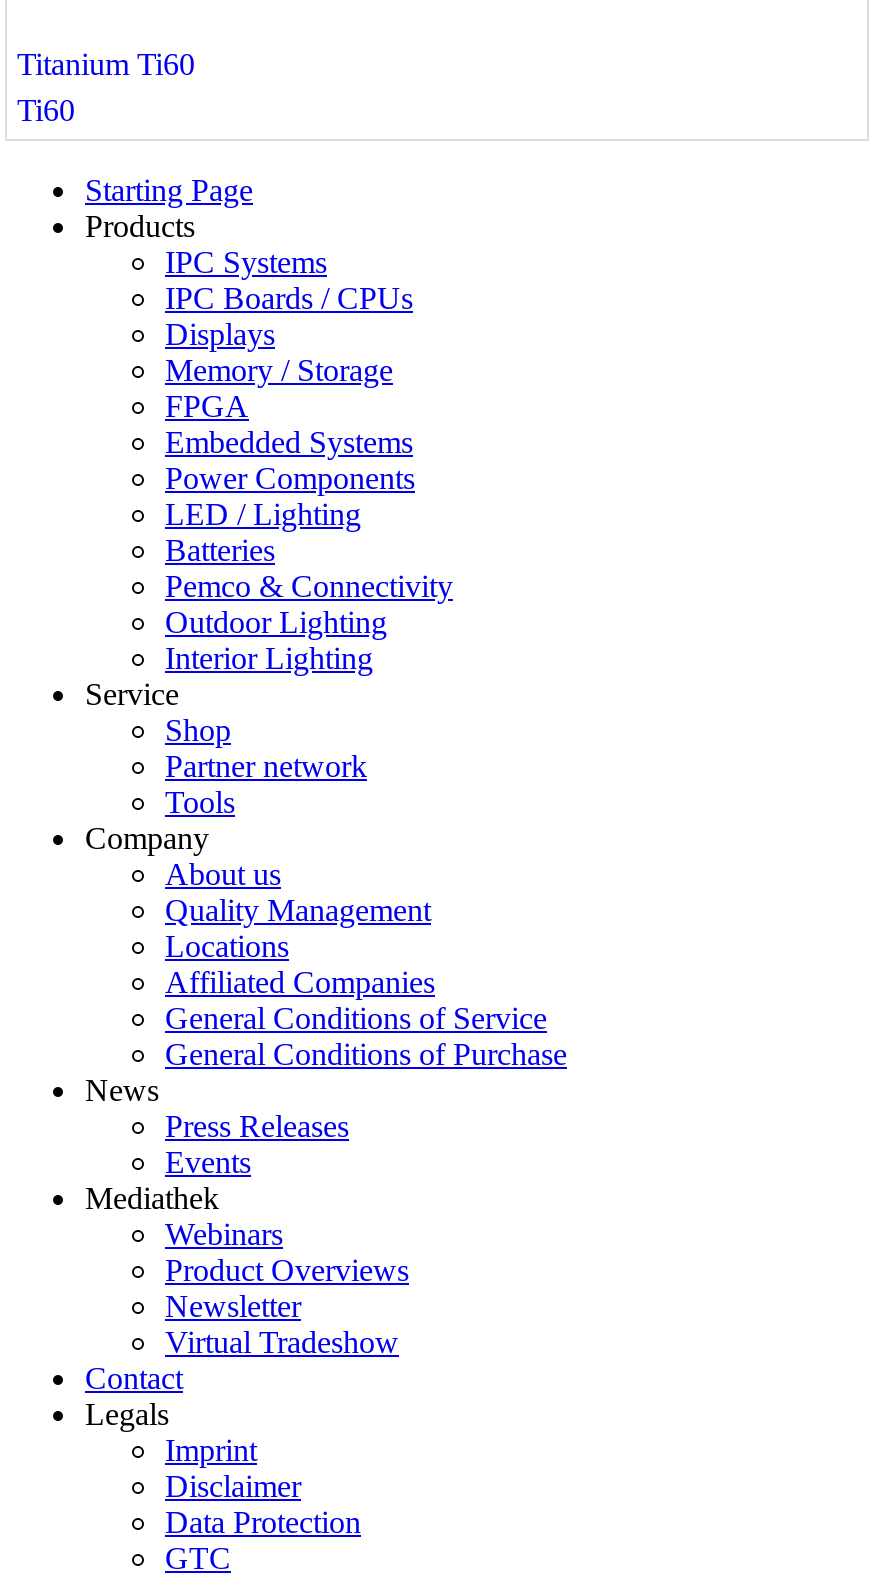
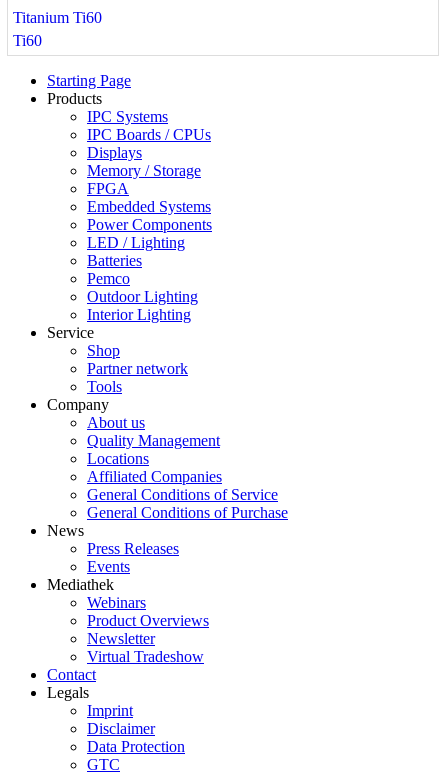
- Pemco & Connectivity
+ Pemco
